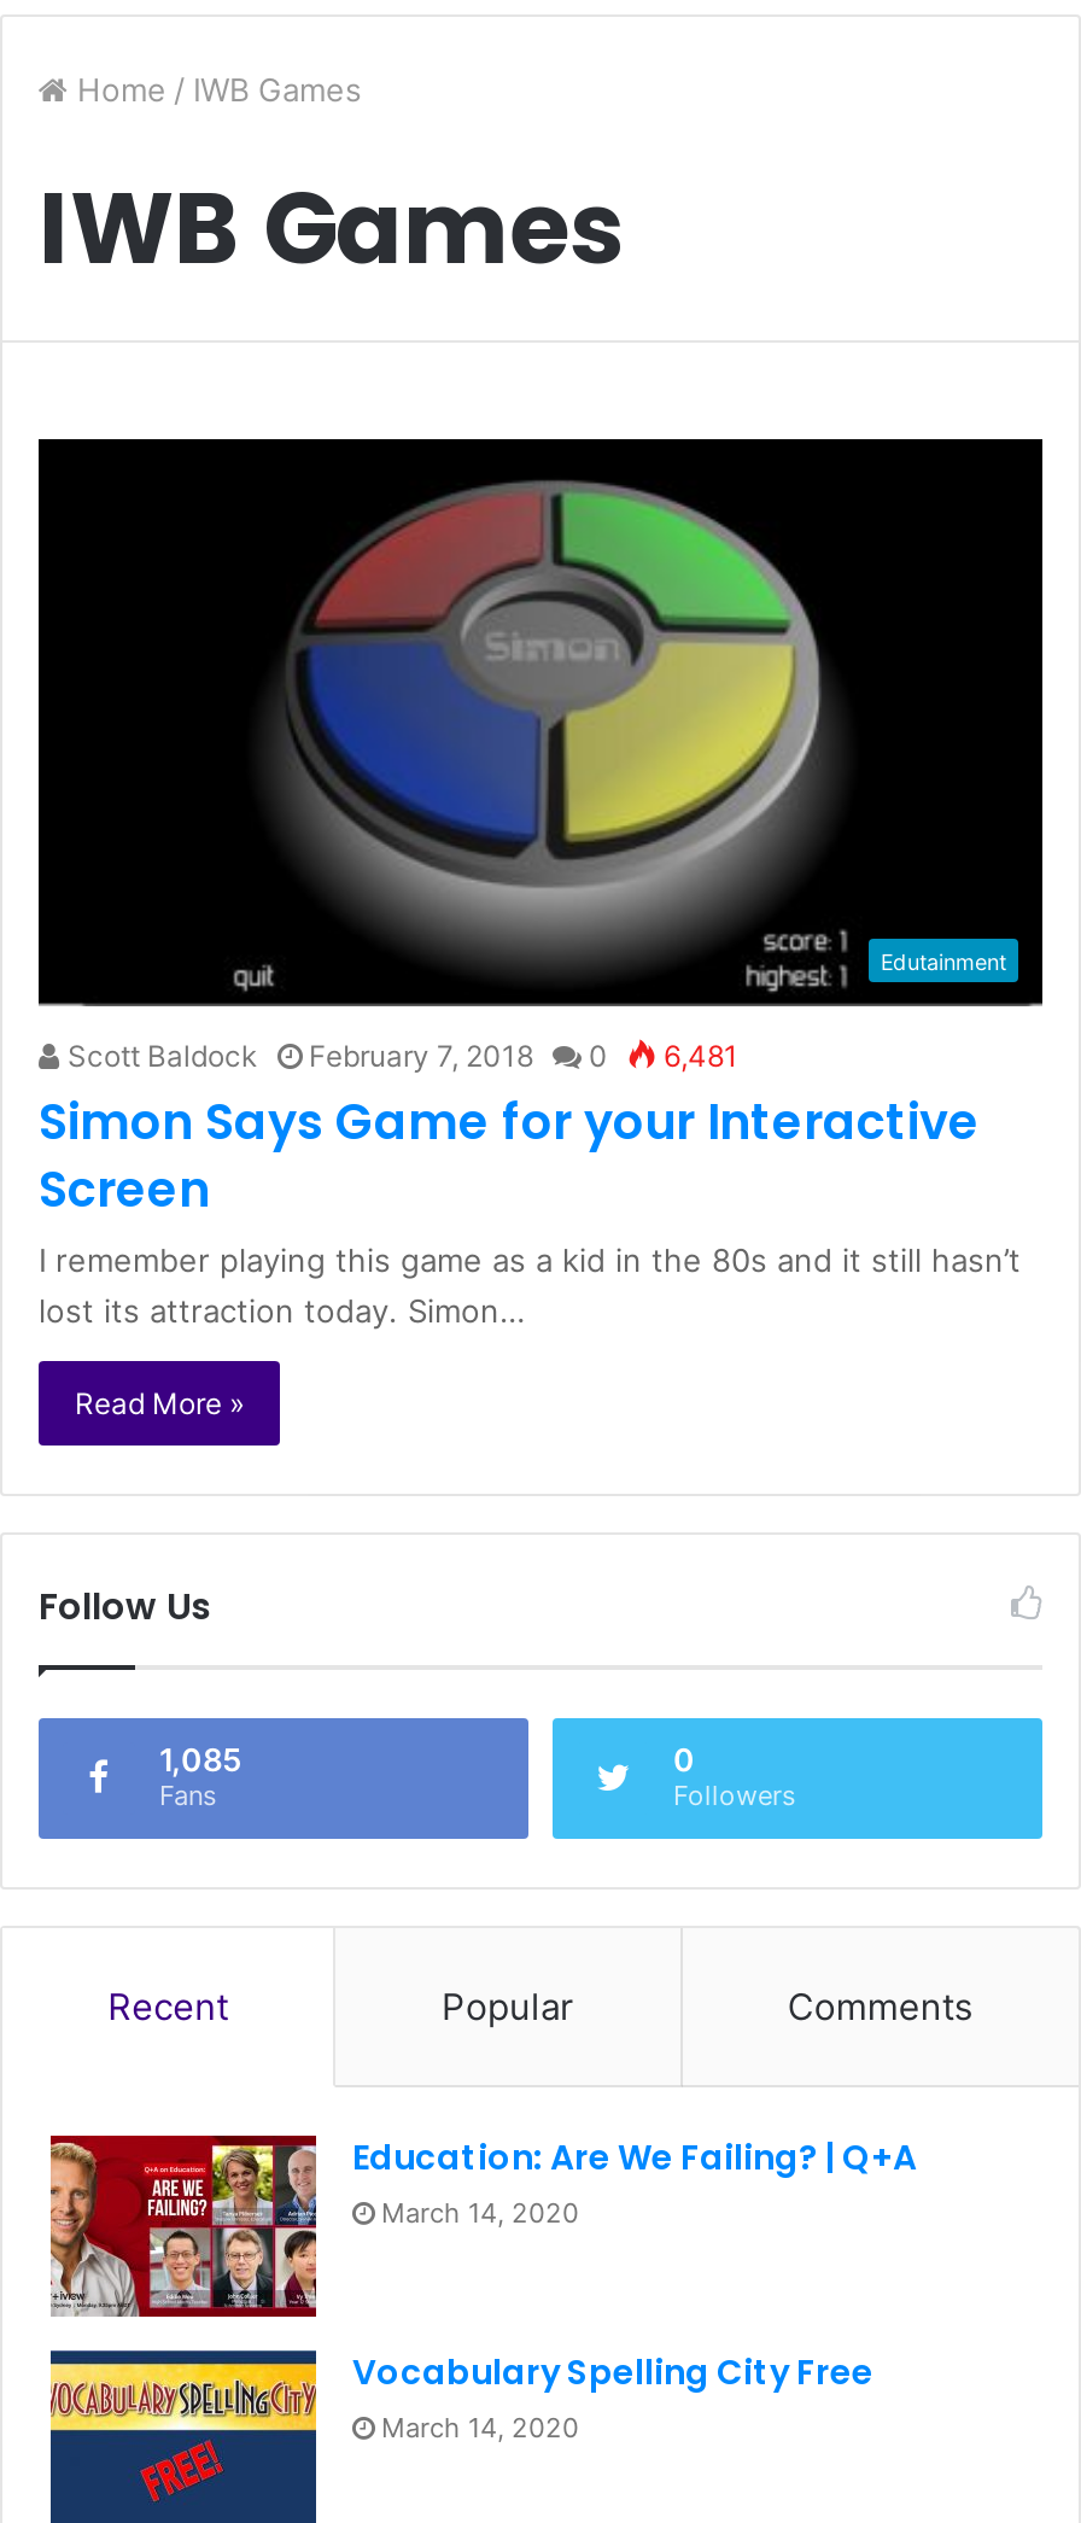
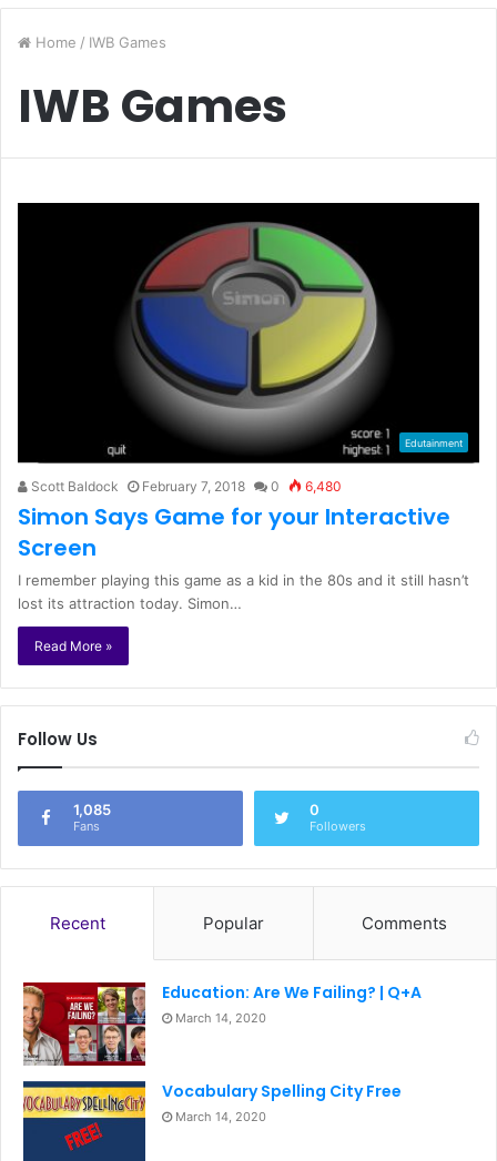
- Scott Baldock February 7, 2018 0 6,481
+ Scott Baldock February 7, 2018 0 6,480
